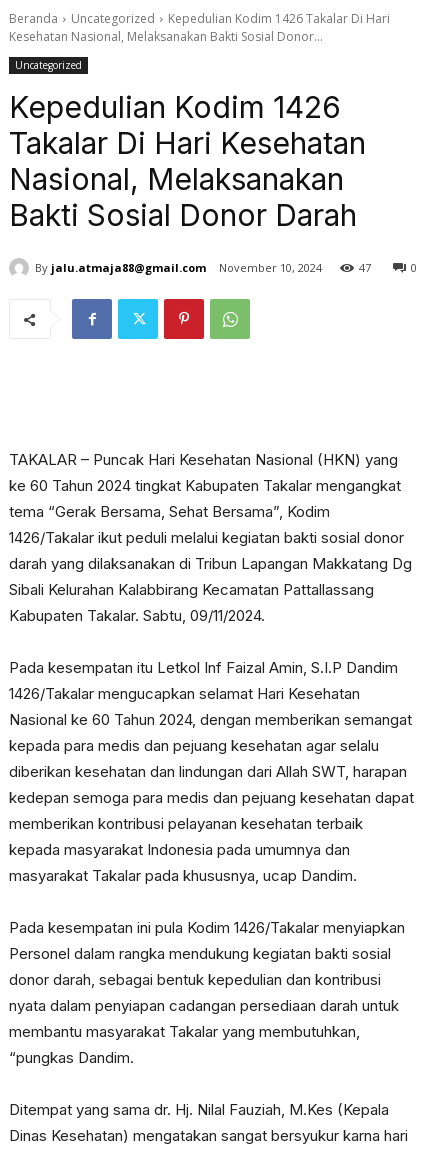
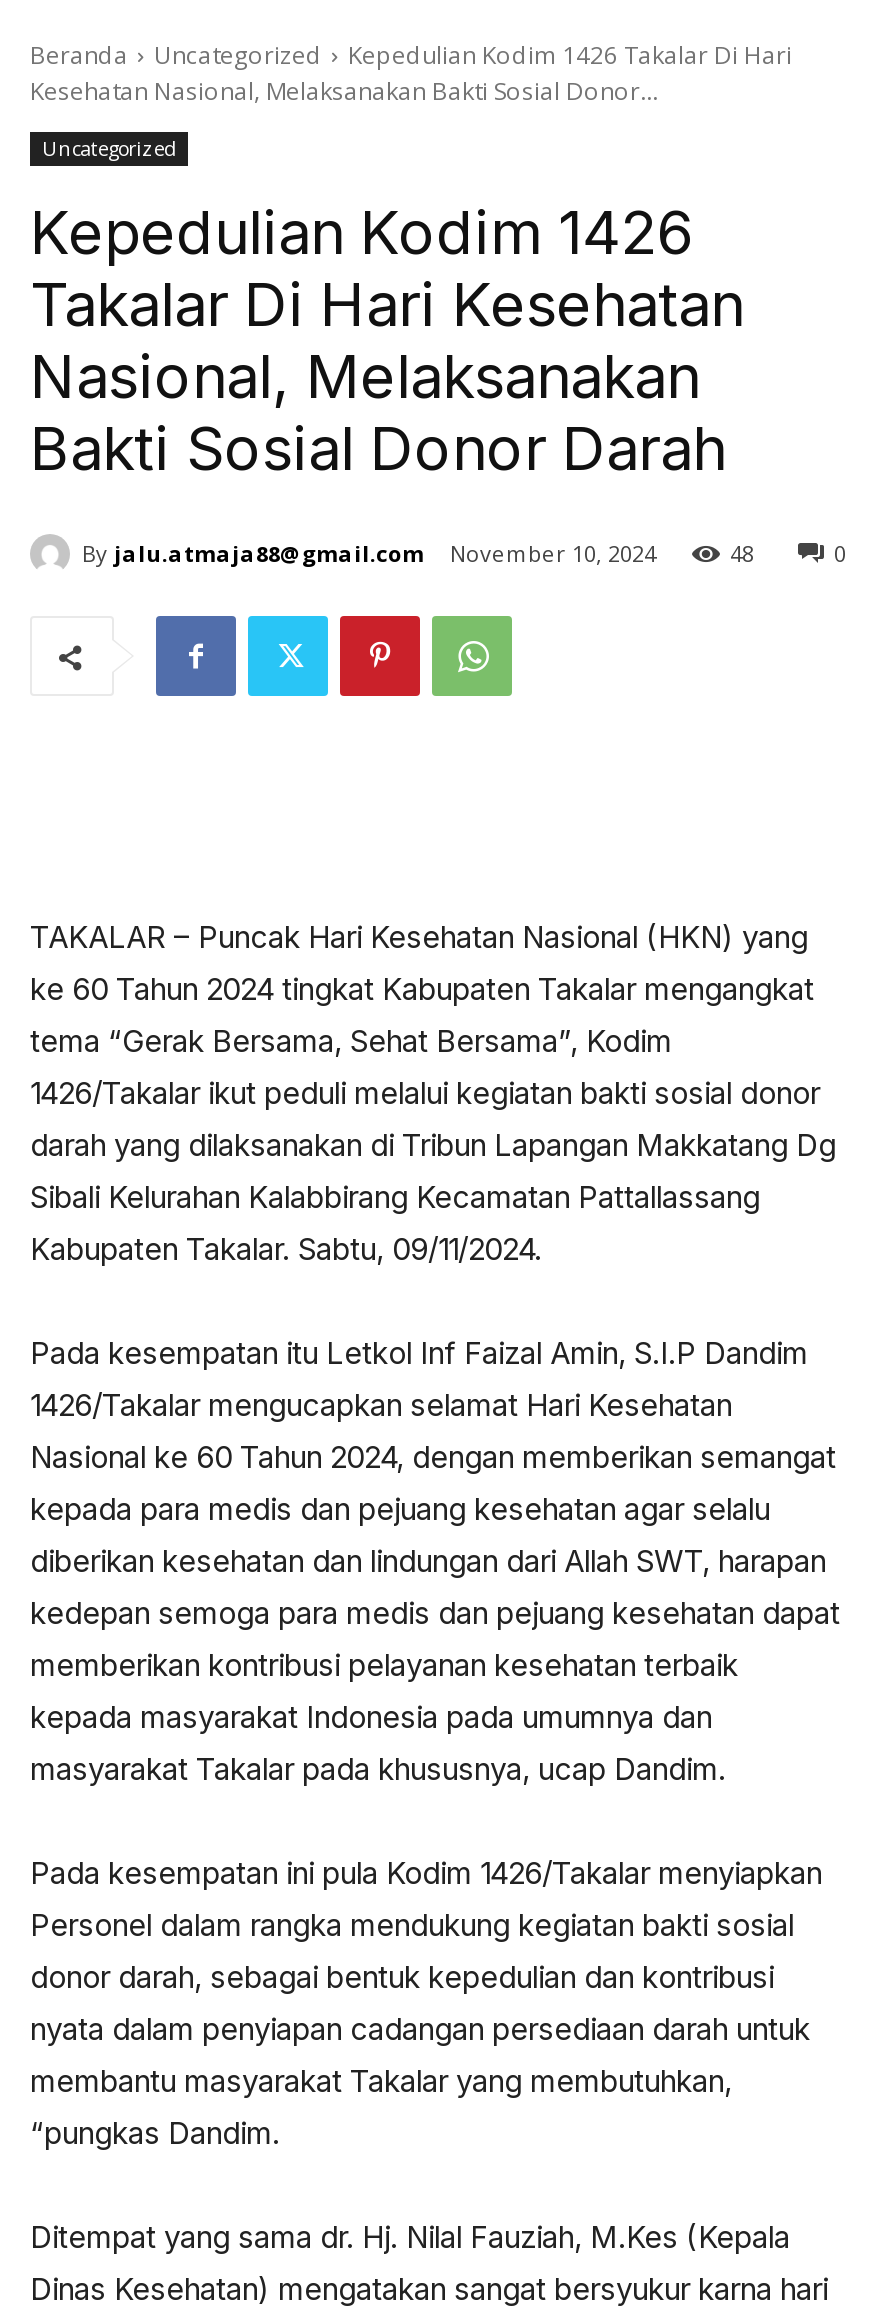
- 47
+ 48
